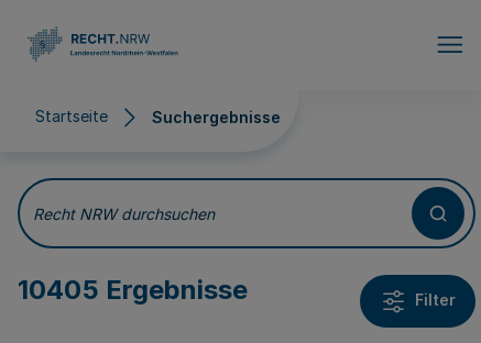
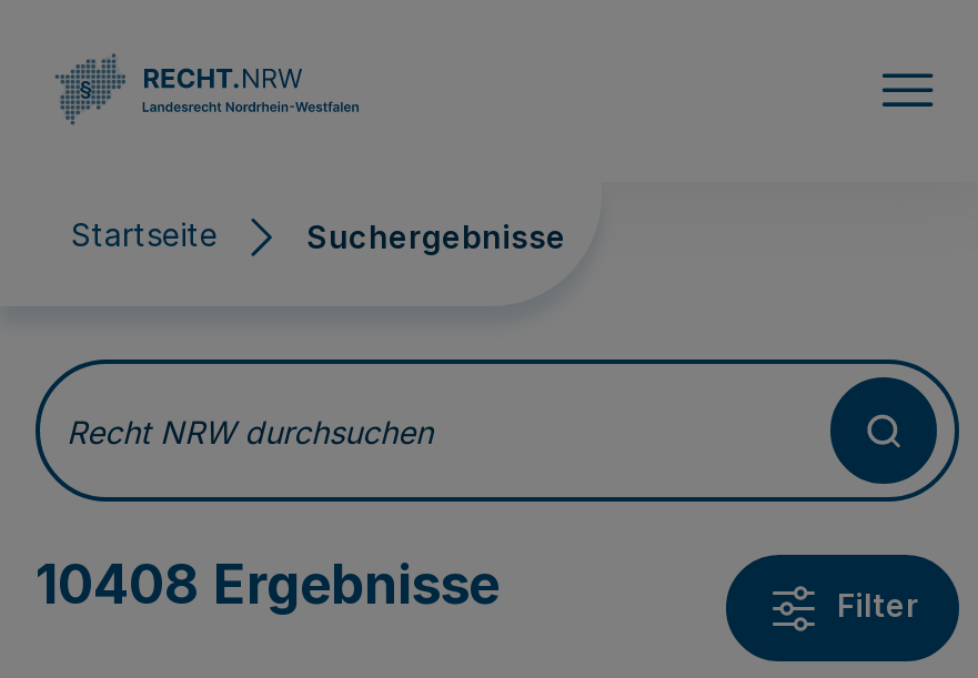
- 10405 Ergebnisse
+ 10408 Ergebnisse
